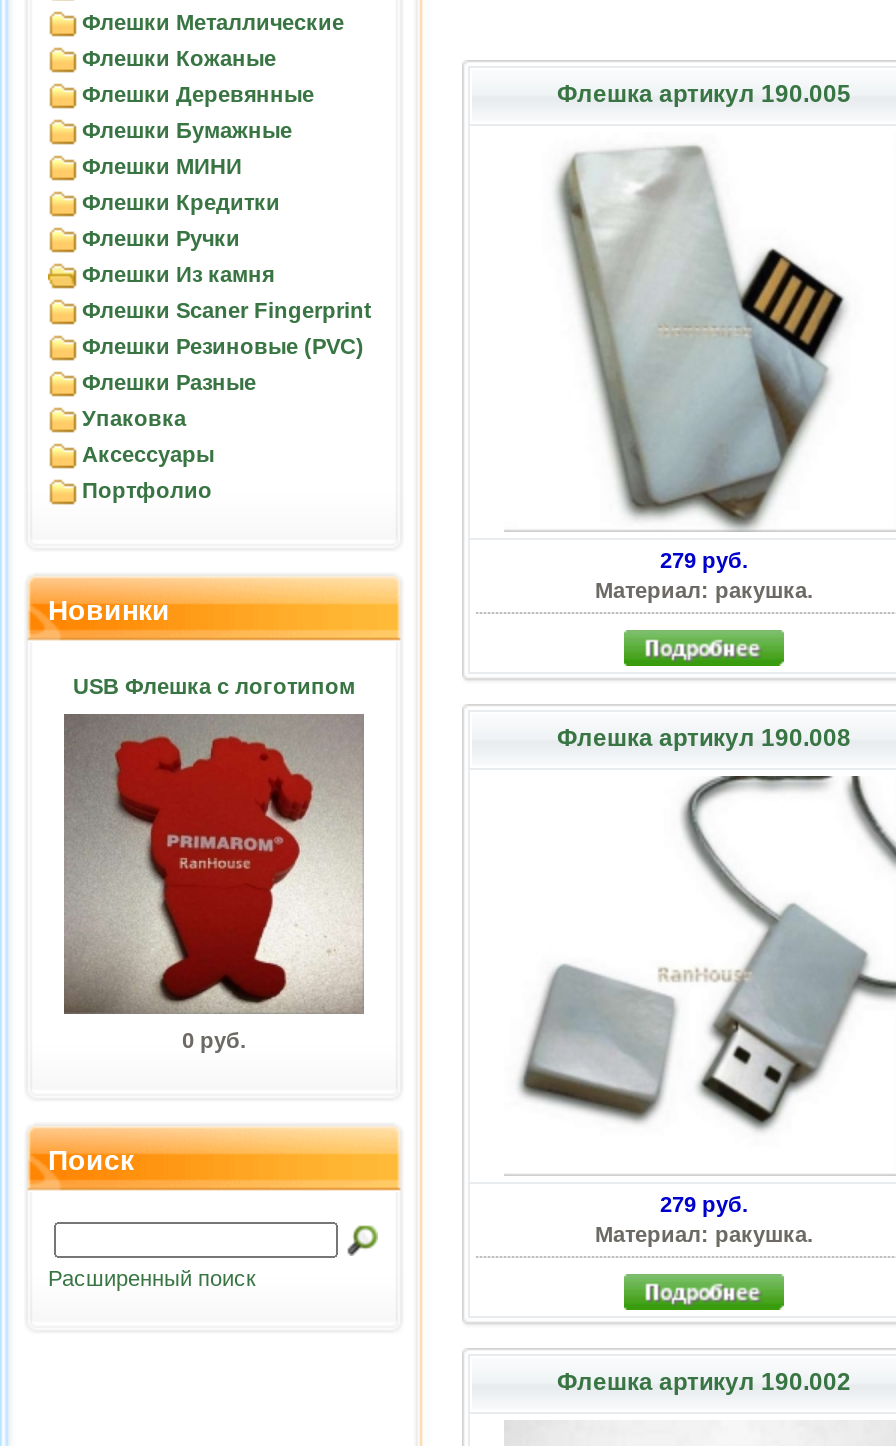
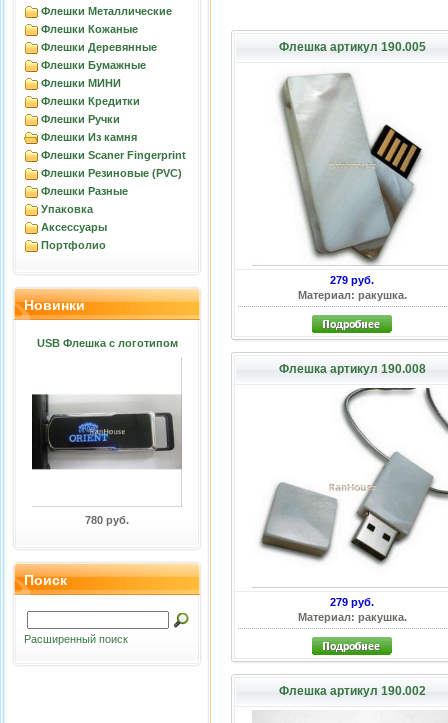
- [image]
- 0 руб.
+ [image]
+ 780 руб.
